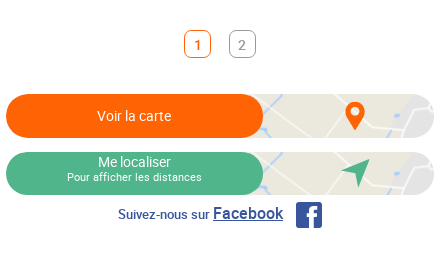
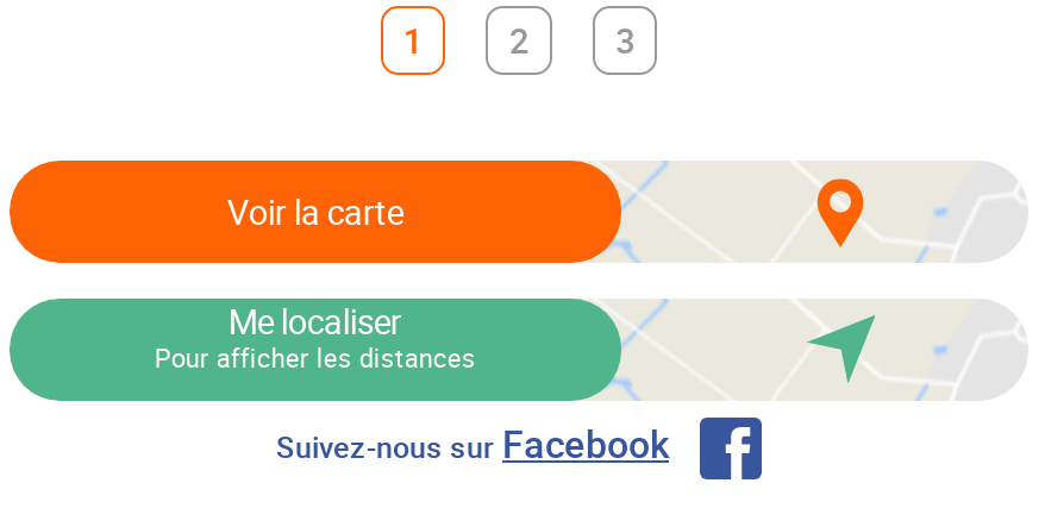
+ 3
